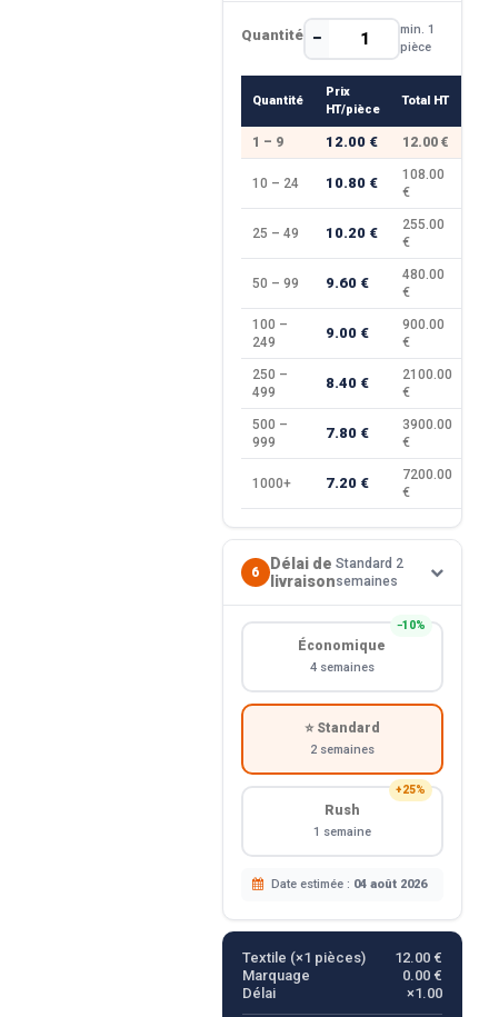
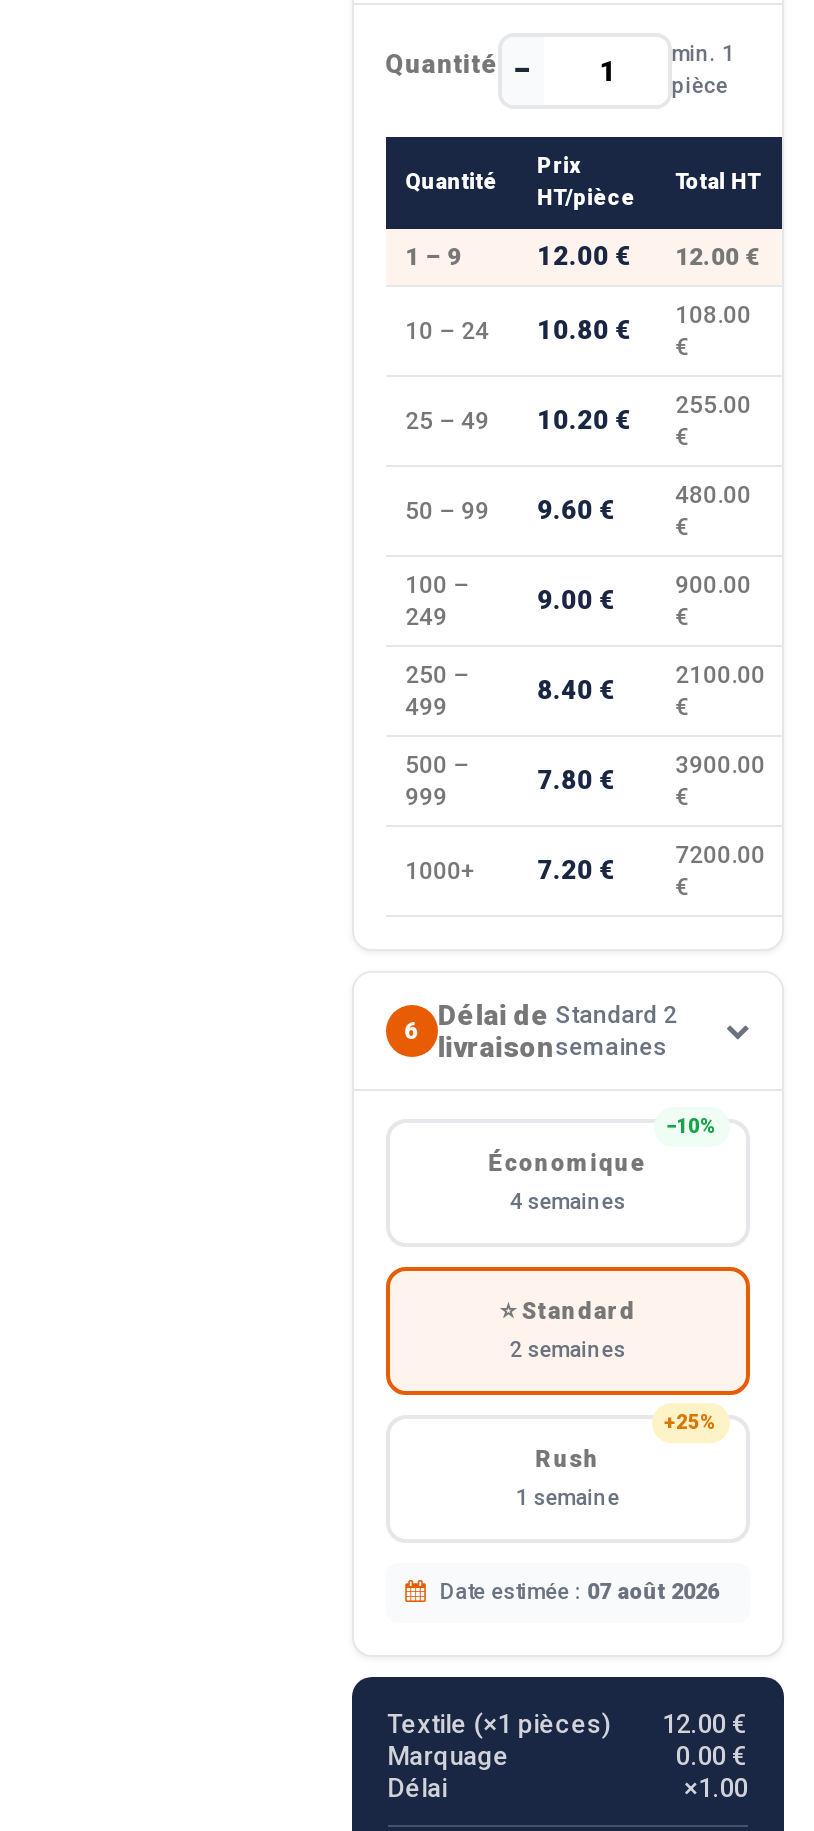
- Date estimée : 04 août 2026
+ Date estimée : 07 août 2026
